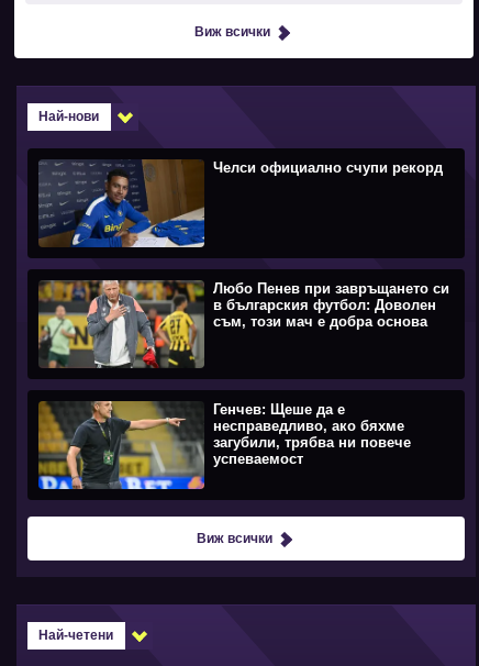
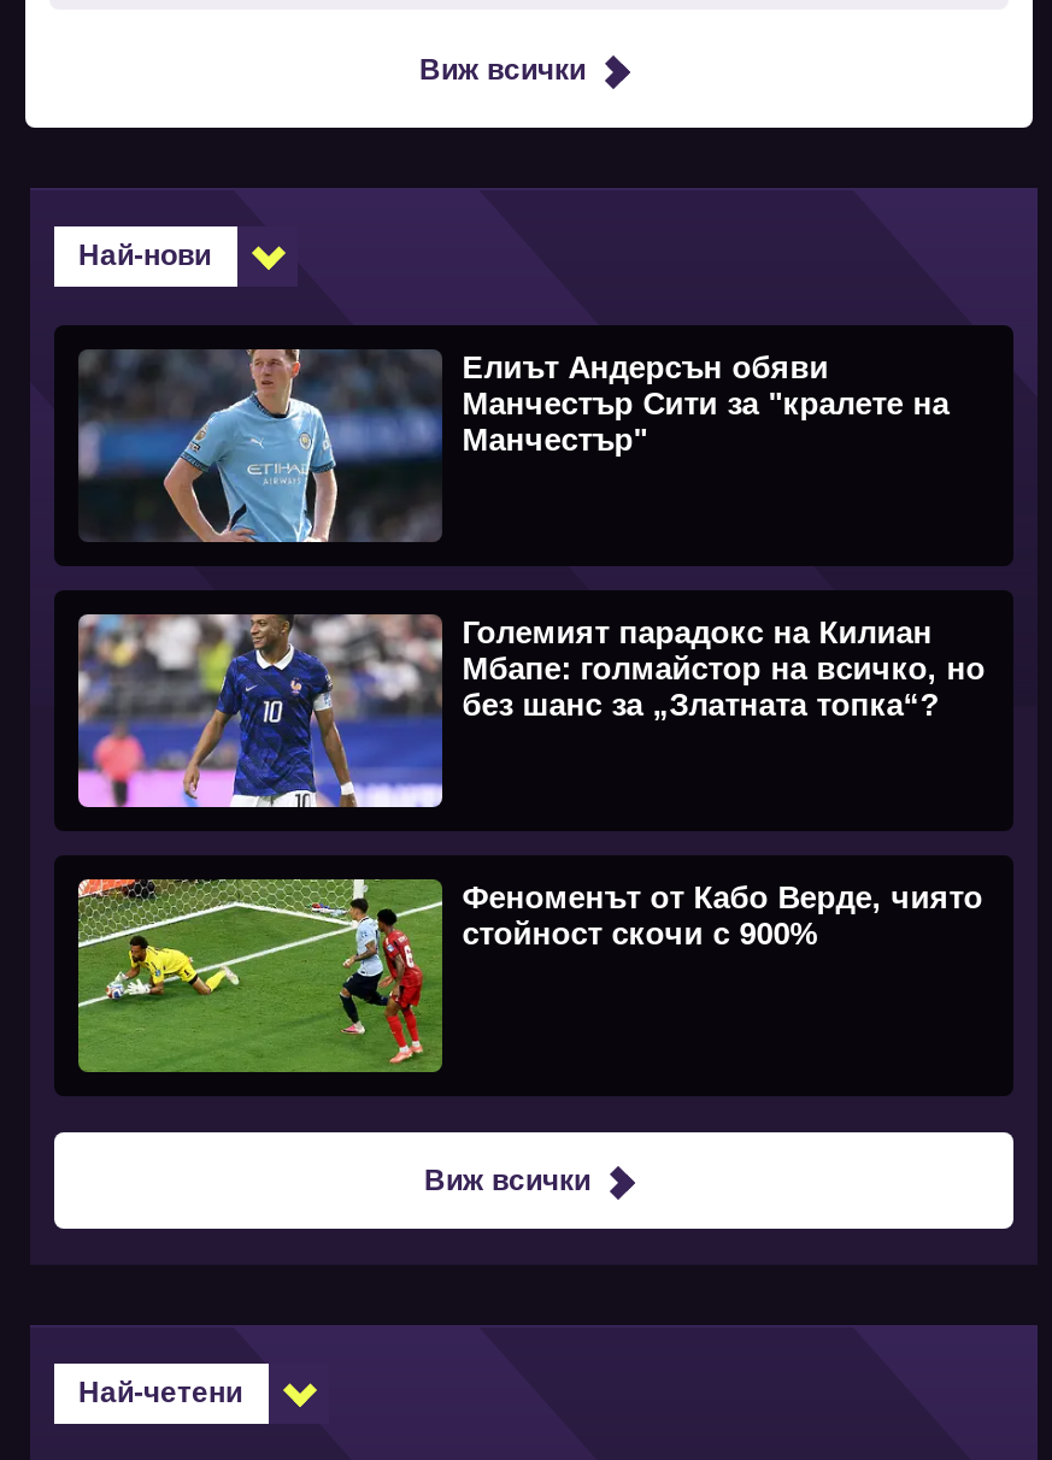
- [image]
- Челси официално счупи рекорд
+ [image]
+ Елиът Андерсън обяви
+ Манчестър Сити за "кралете на
+ Манчестър"

- [image]
- Любо Пенев при завръщането си
- в българския футбол: Доволен
- съм, този мач е добра основа
+ [image]
+ Големият парадокс на Килиан
+ Мбапе: голмайстор на всичко, но
+ без шанс за „Златната топка“?

- [image]
- Генчев: Щеше да е
- несправедливо, ако бяхме
- загубили, трябва ни повече
- успеваемост
+ [image]
+ Феноменът от Кабо Верде, чиято
+ стойност скочи с 900%
